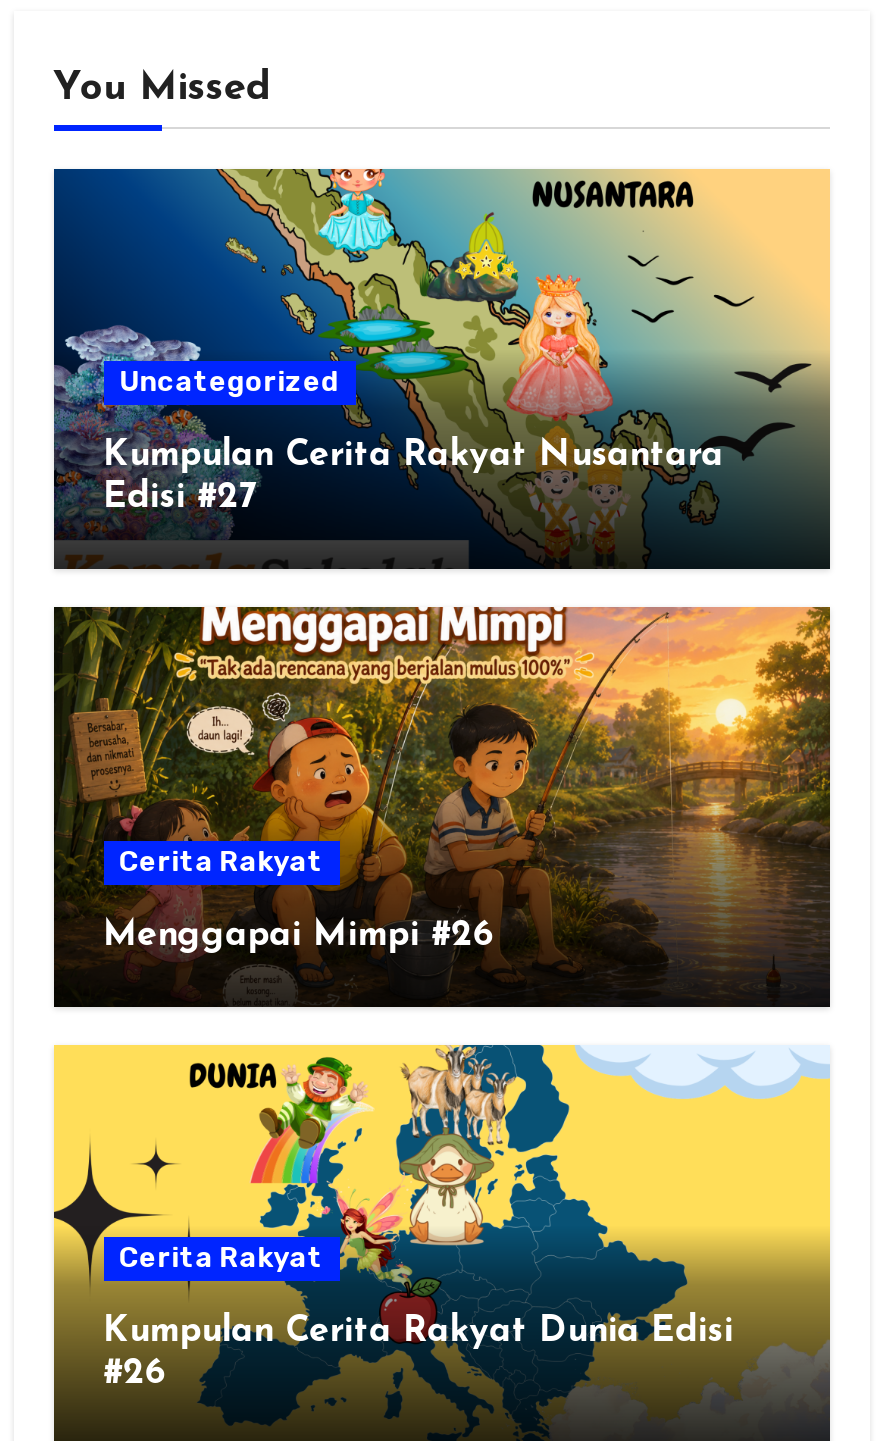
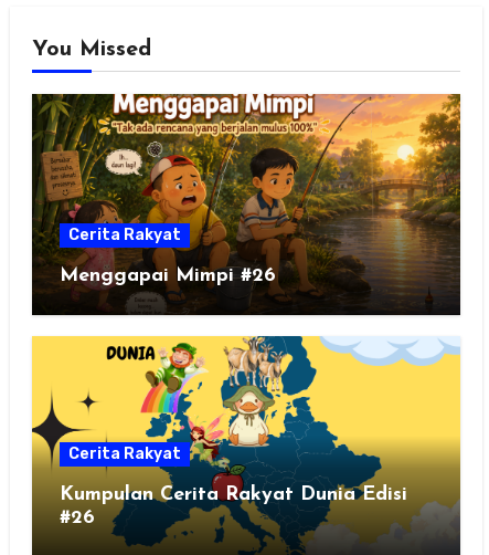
- [image]
- Uncategorized
- Kumpulan Cerita Rakyat Nusantara
- Edisi #27
